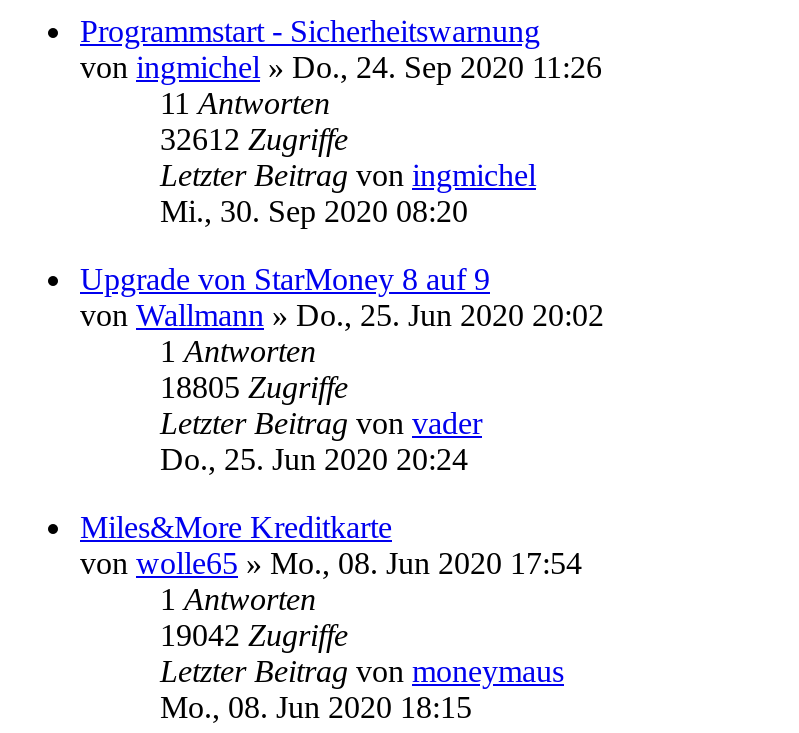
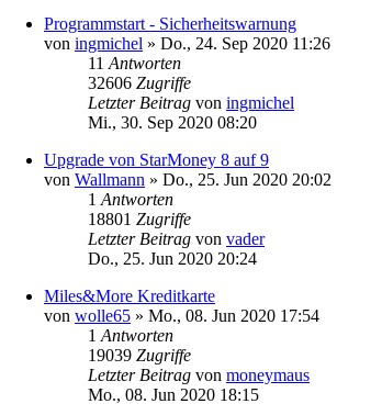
- 32612 Zugriffe
+ 32606 Zugriffe

- 18805 Zugriffe
+ 18801 Zugriffe

- 19042 Zugriffe
+ 19039 Zugriffe
